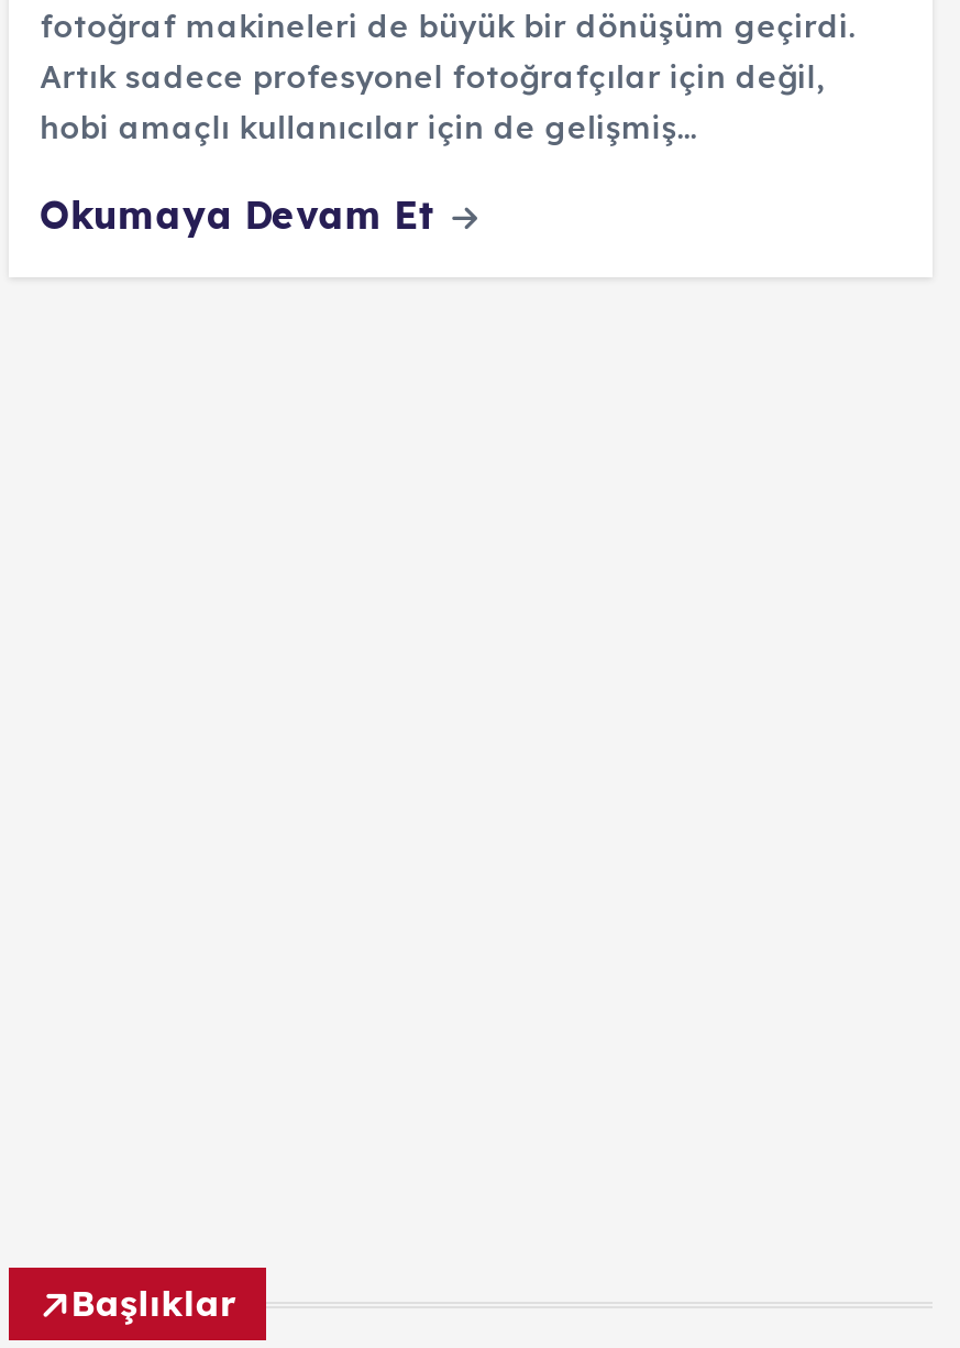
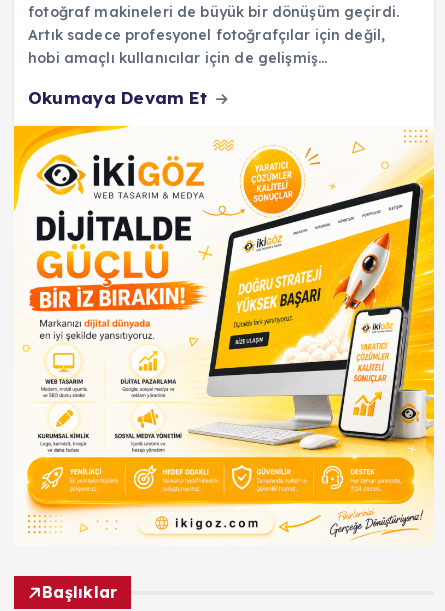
+ [image]
